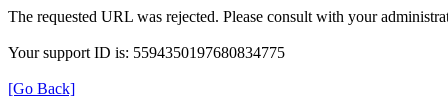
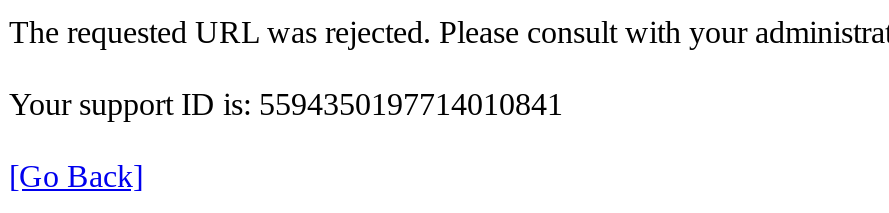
- Your support ID is: 5594350197680834775
+ Your support ID is: 5594350197714010841
